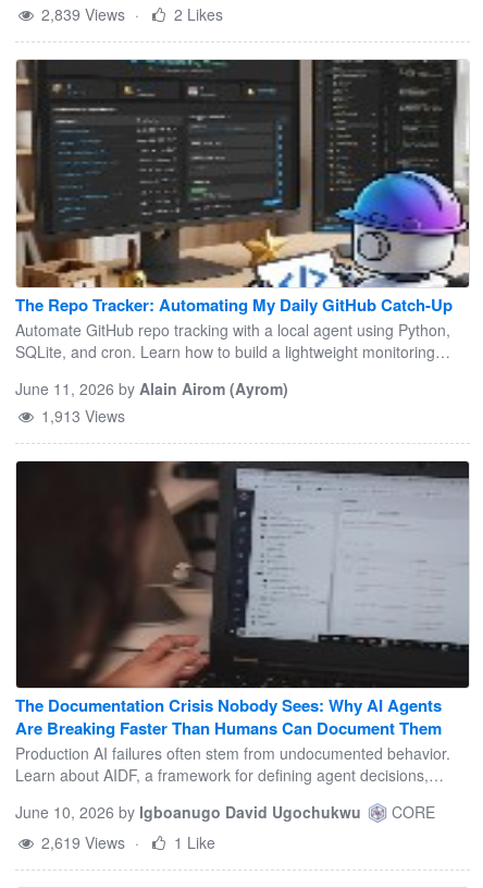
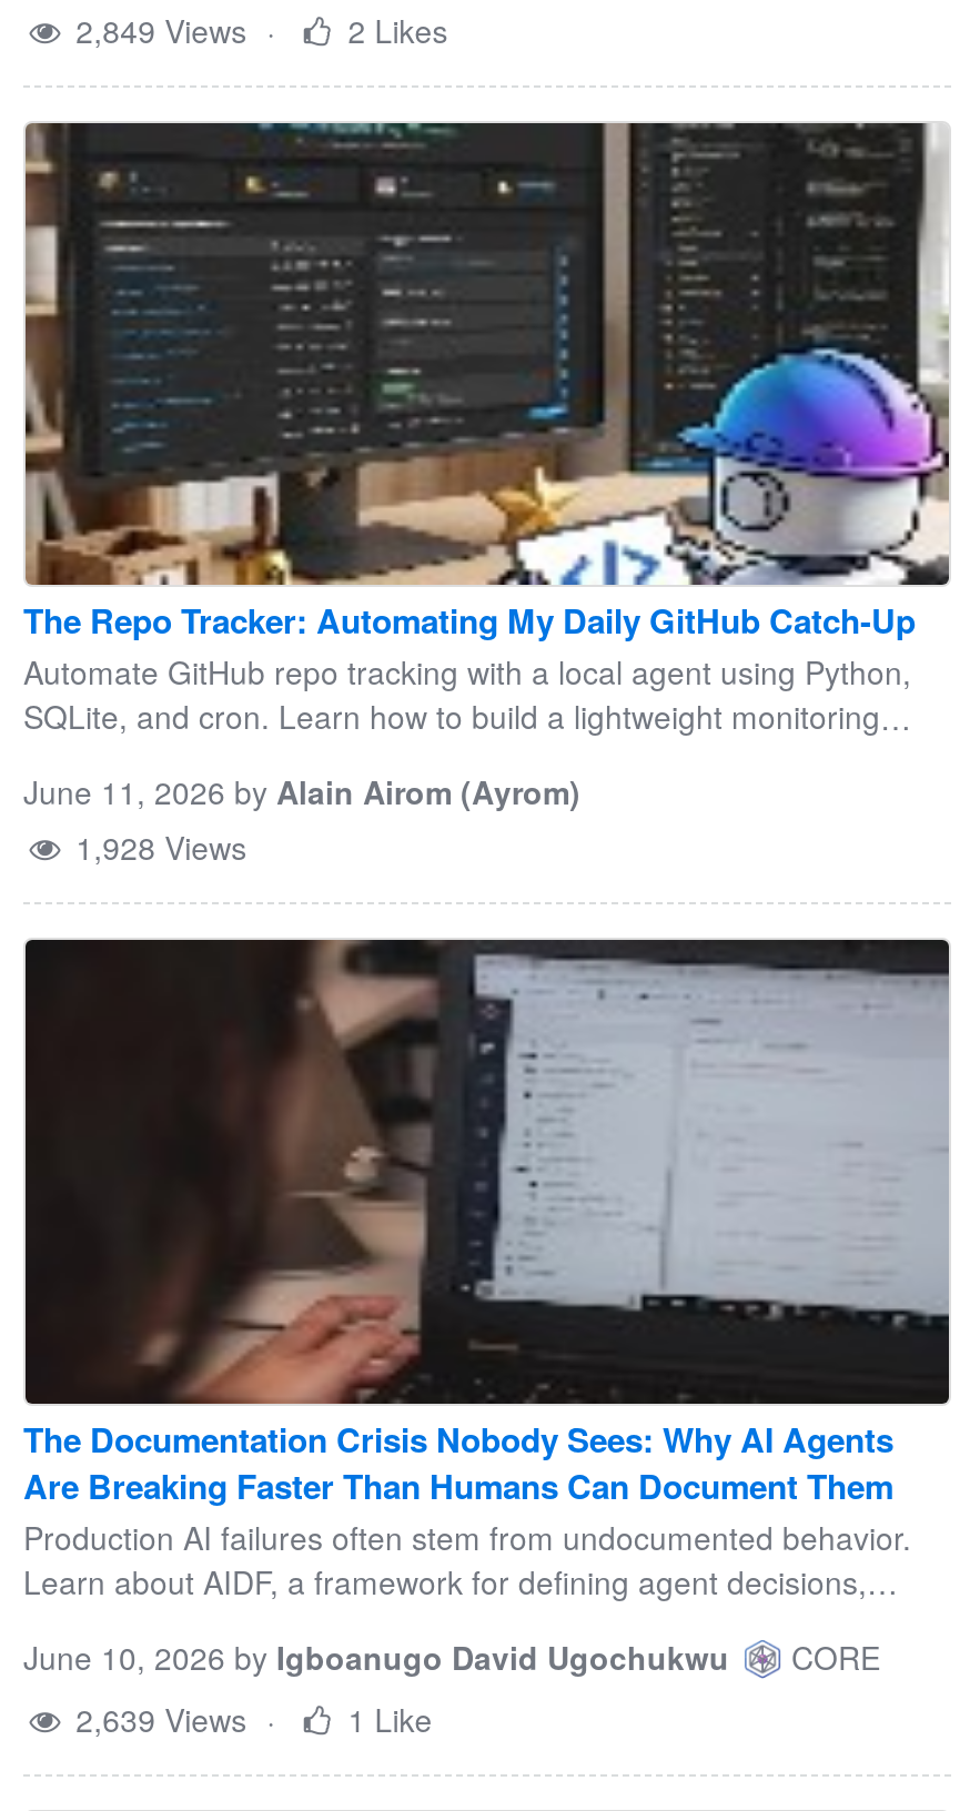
- 2,839 Views · 2 Likes
+ 2,849 Views · 2 Likes

- 1,913 Views
+ 1,928 Views

- 2,619 Views · 1 Like
+ 2,639 Views · 1 Like
